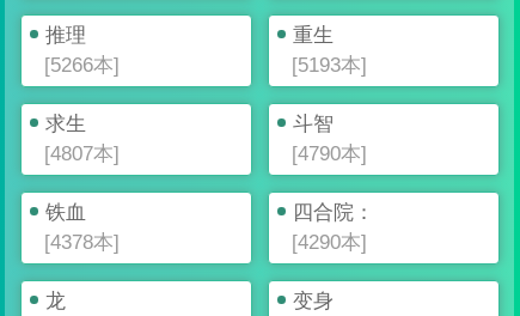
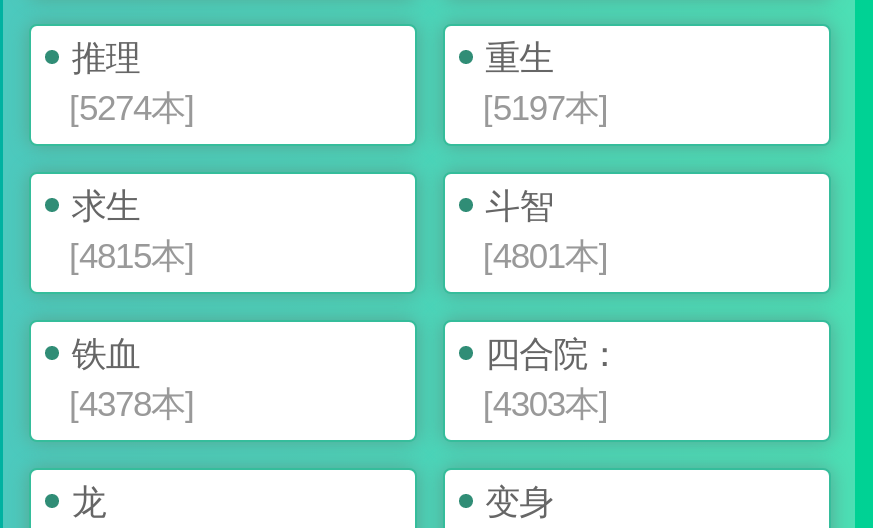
- [5266本]
+ [5274本]

- [5193本]
+ [5197本]

- [4807本]
+ [4815本]

- [4790本]
+ [4801本]

- [4290本]
+ [4303本]
